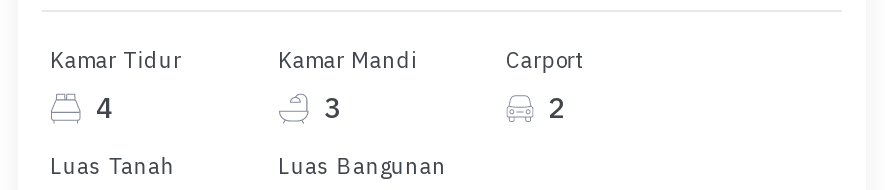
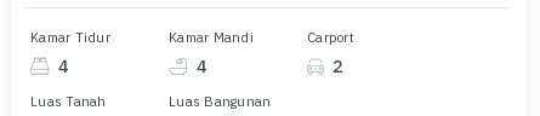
- 3
+ 4
